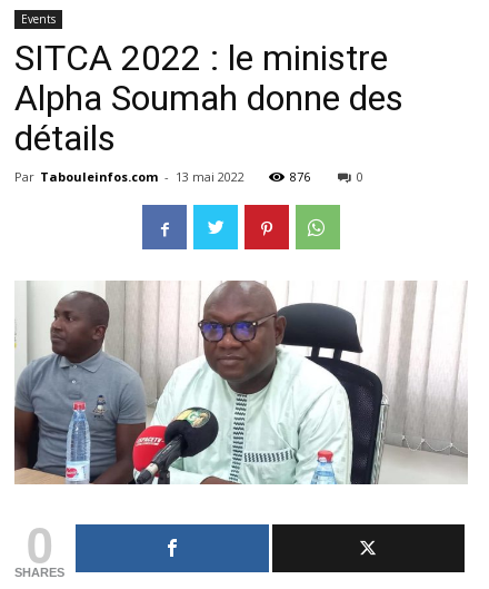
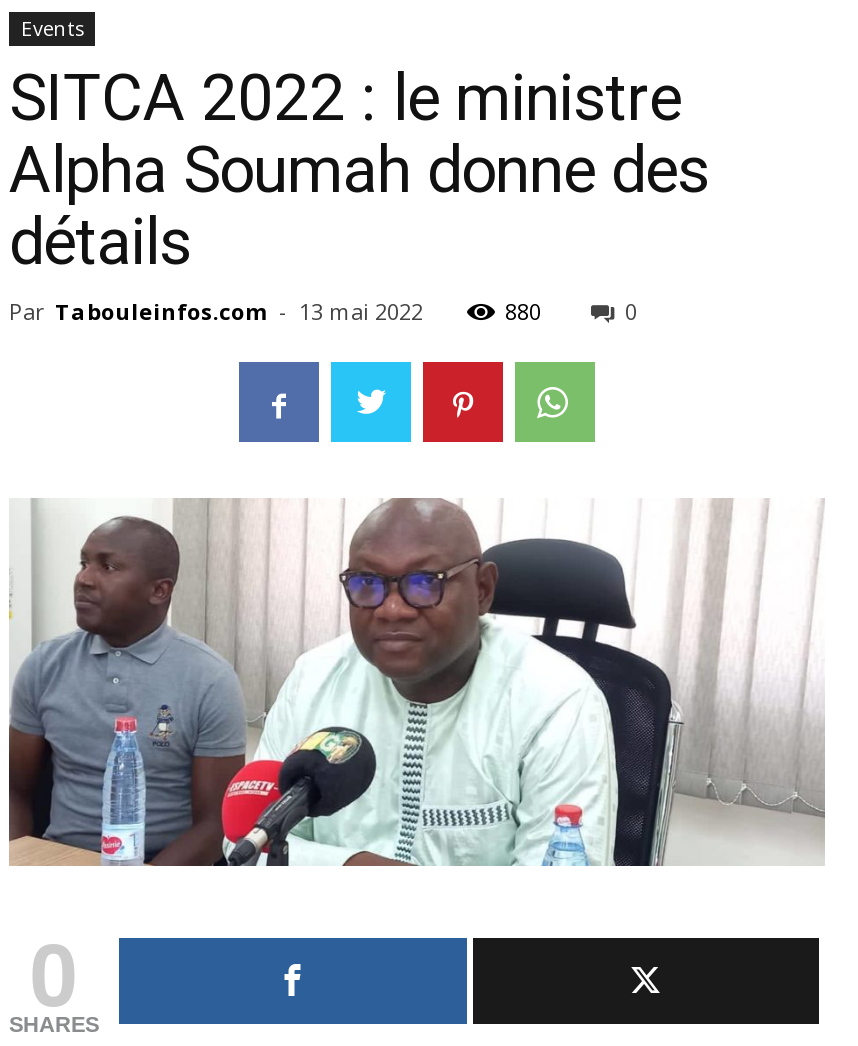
- 876
+ 880
